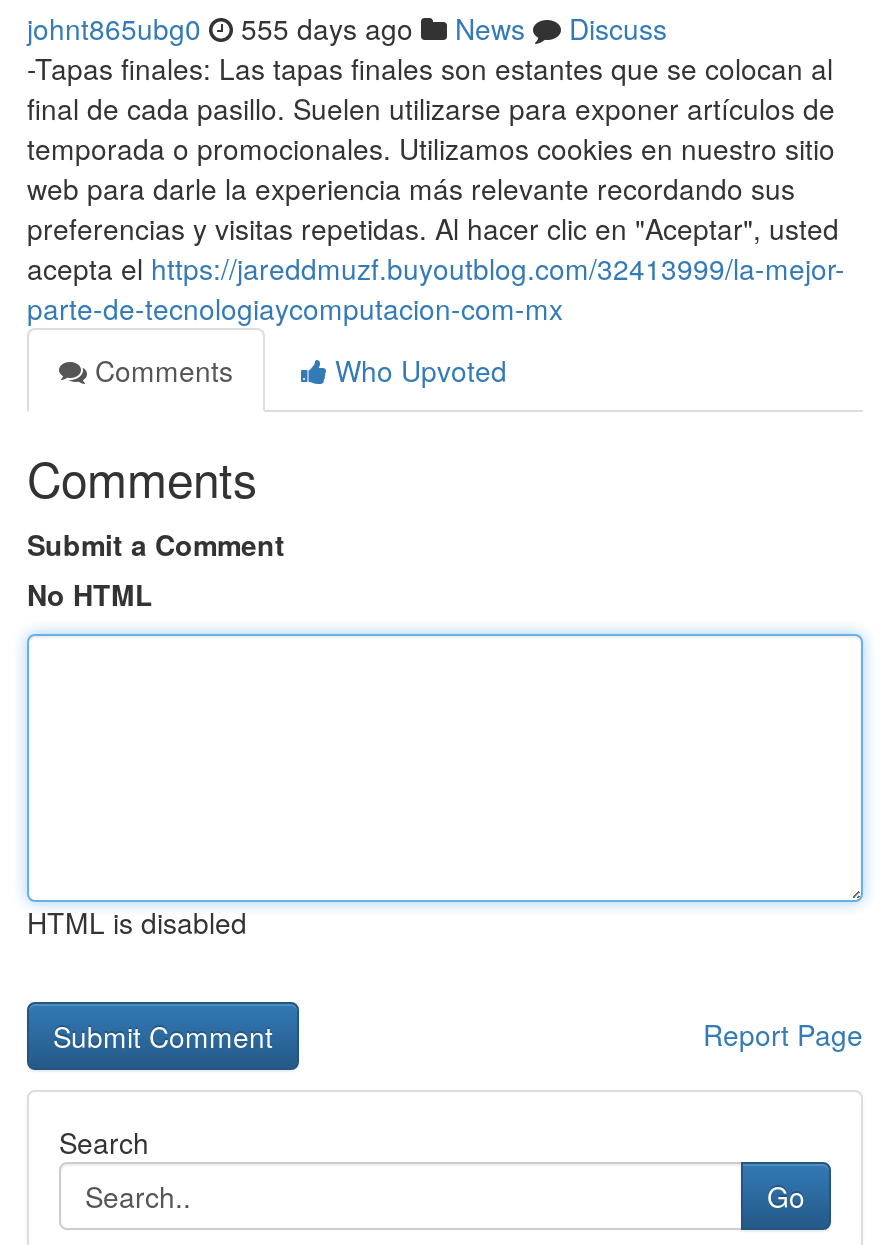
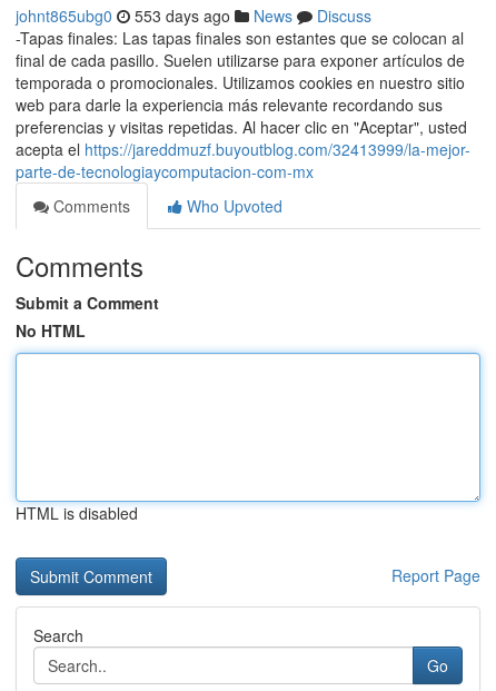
- johnt865ubg0 555 days ago News Discuss
+ johnt865ubg0 553 days ago News Discuss
